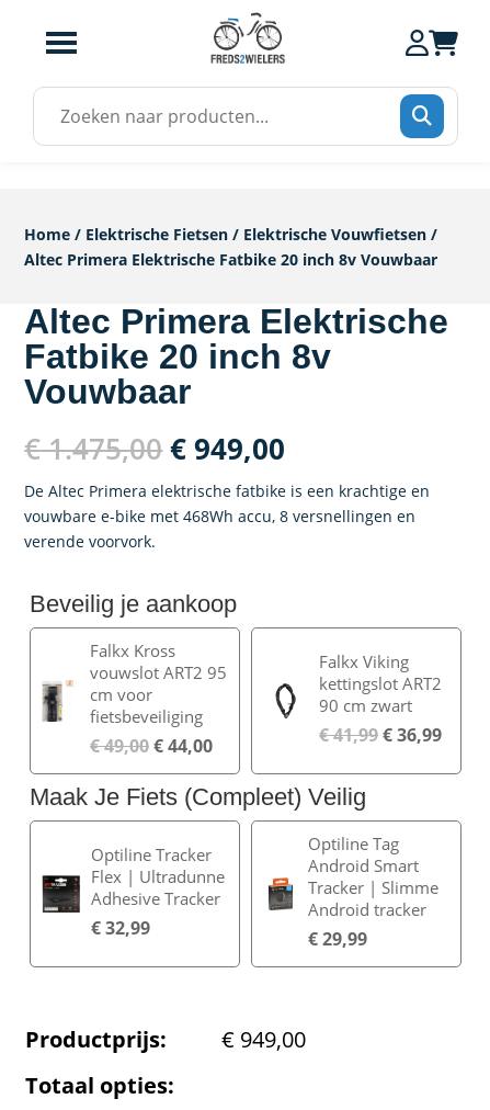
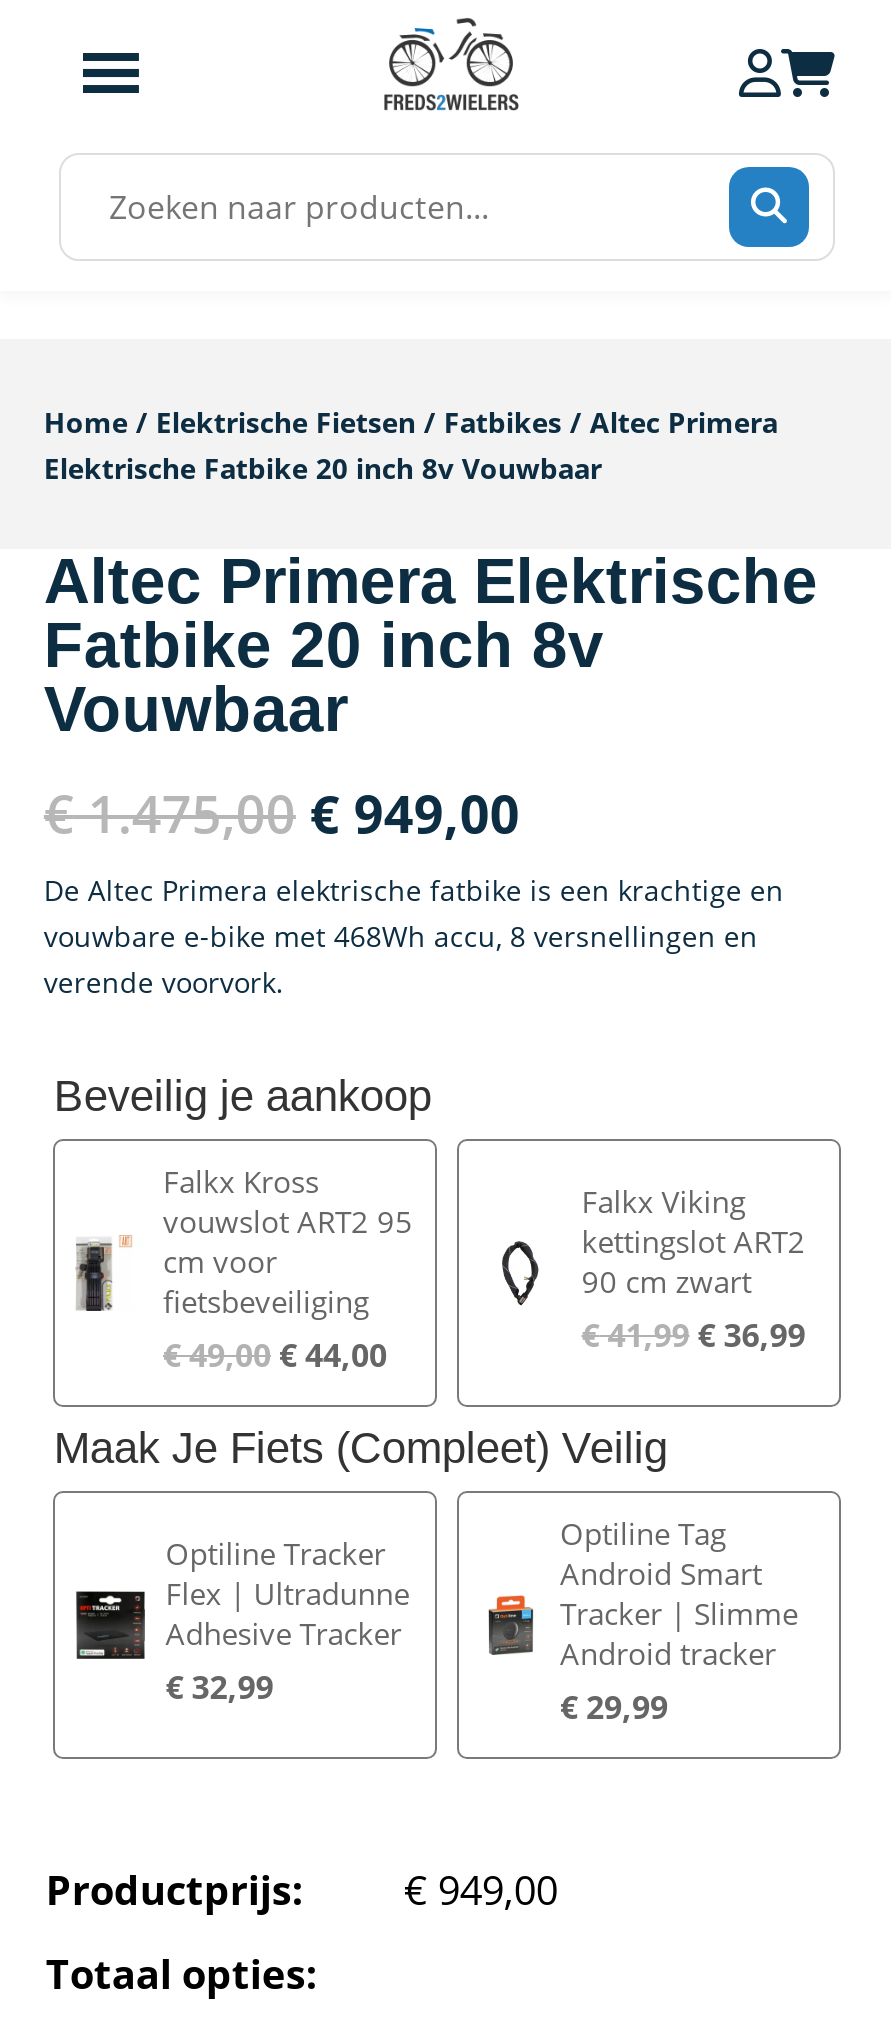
- Home / Elektrische Fietsen / Elektrische Vouwfietsen /
- Altec Primera Elektrische Fatbike 20 inch 8v Vouwbaar
+ Home / Elektrische Fietsen / Fatbikes / Altec Primera
+ Elektrische Fatbike 20 inch 8v Vouwbaar
